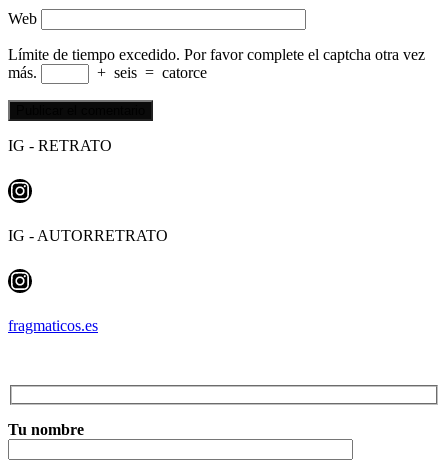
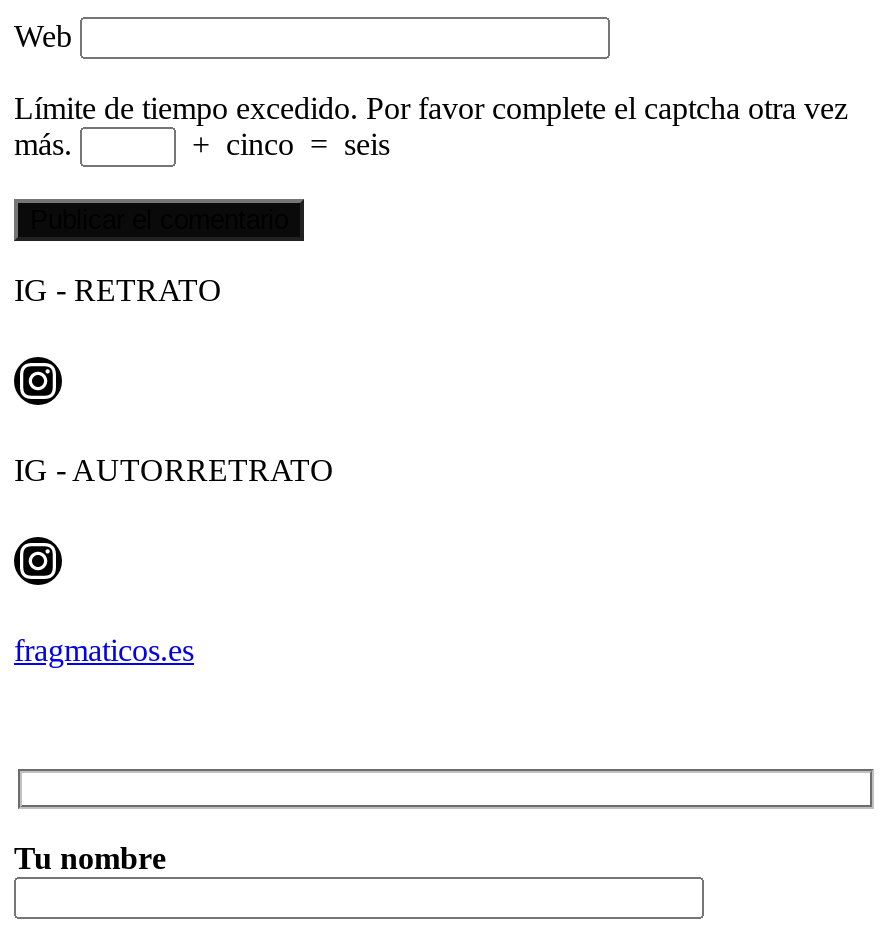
- + seis = catorce
+ + cinco = seis
